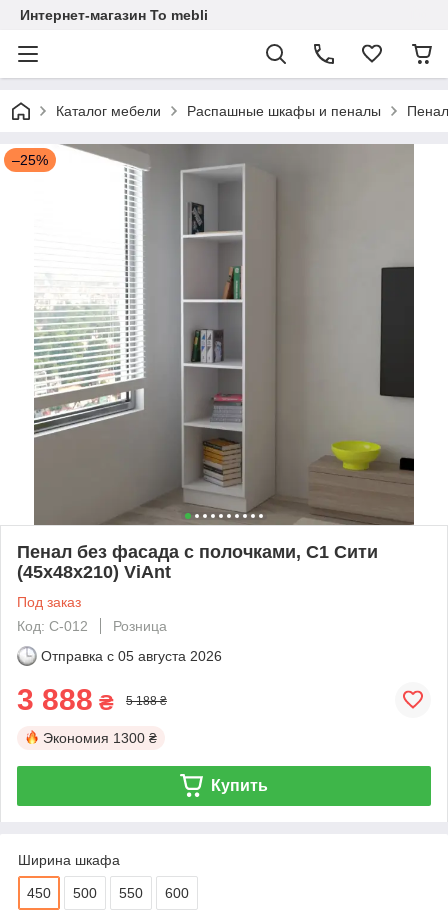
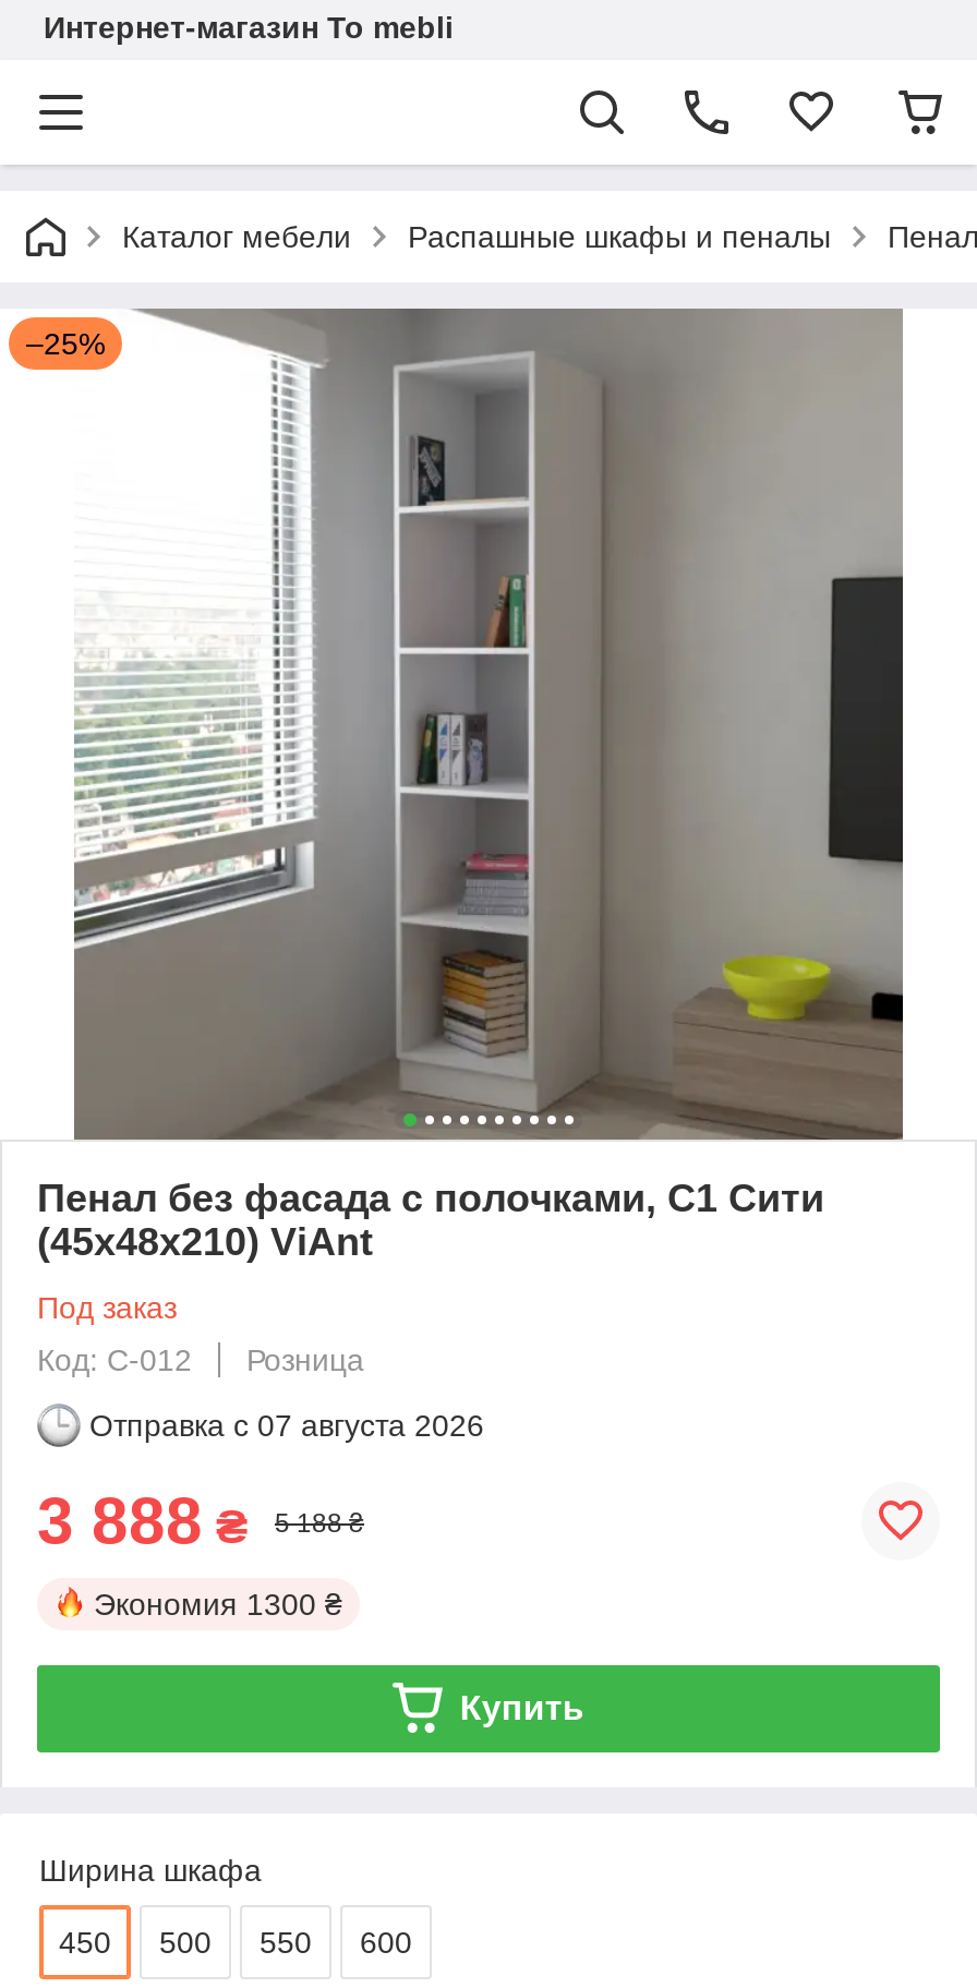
- Отправка с 05 августа 2026
+ Отправка с 07 августа 2026
